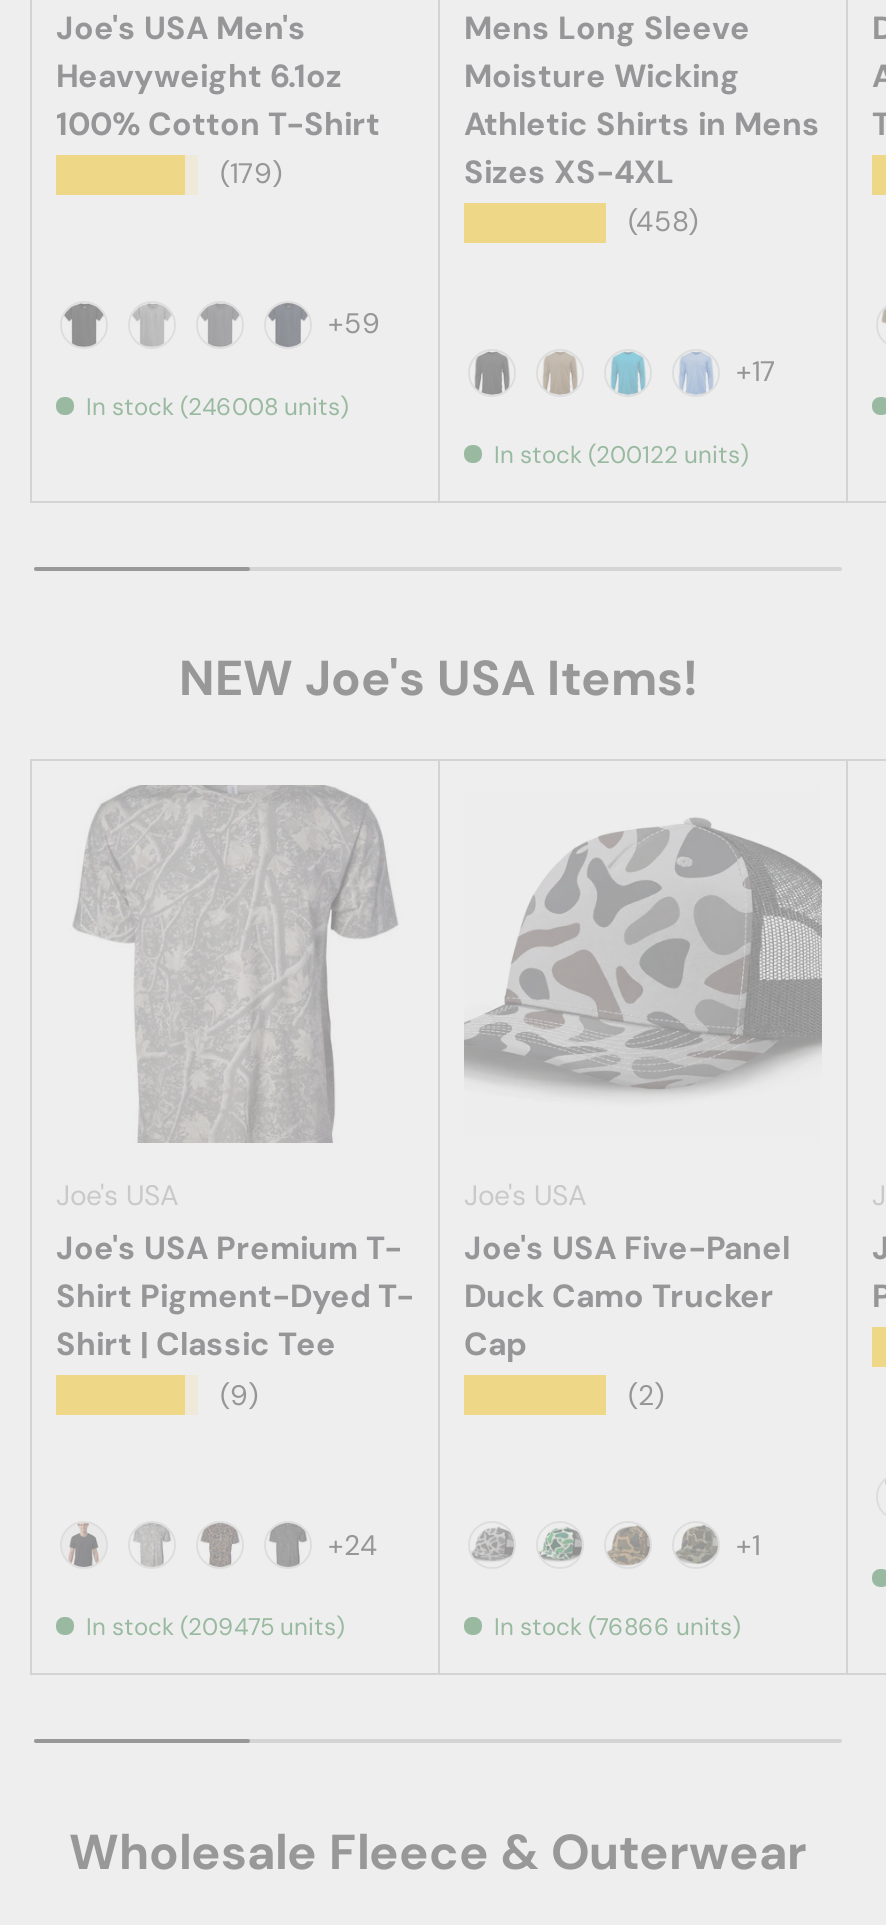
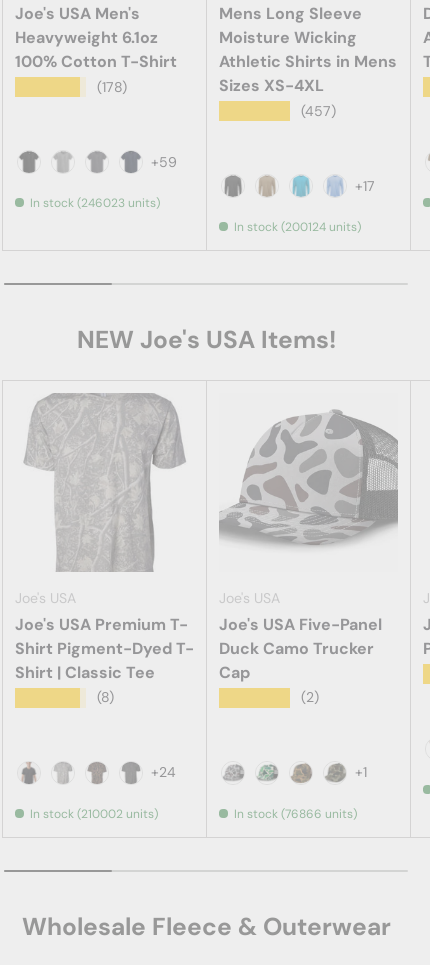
- (179)
+ (178)

- (458)
+ (457)

- In stock (246008 units)
+ In stock (246023 units)

- In stock (200122 units)
+ In stock (200124 units)

- (9)
+ (8)

- In stock (209475 units)
+ In stock (210002 units)
